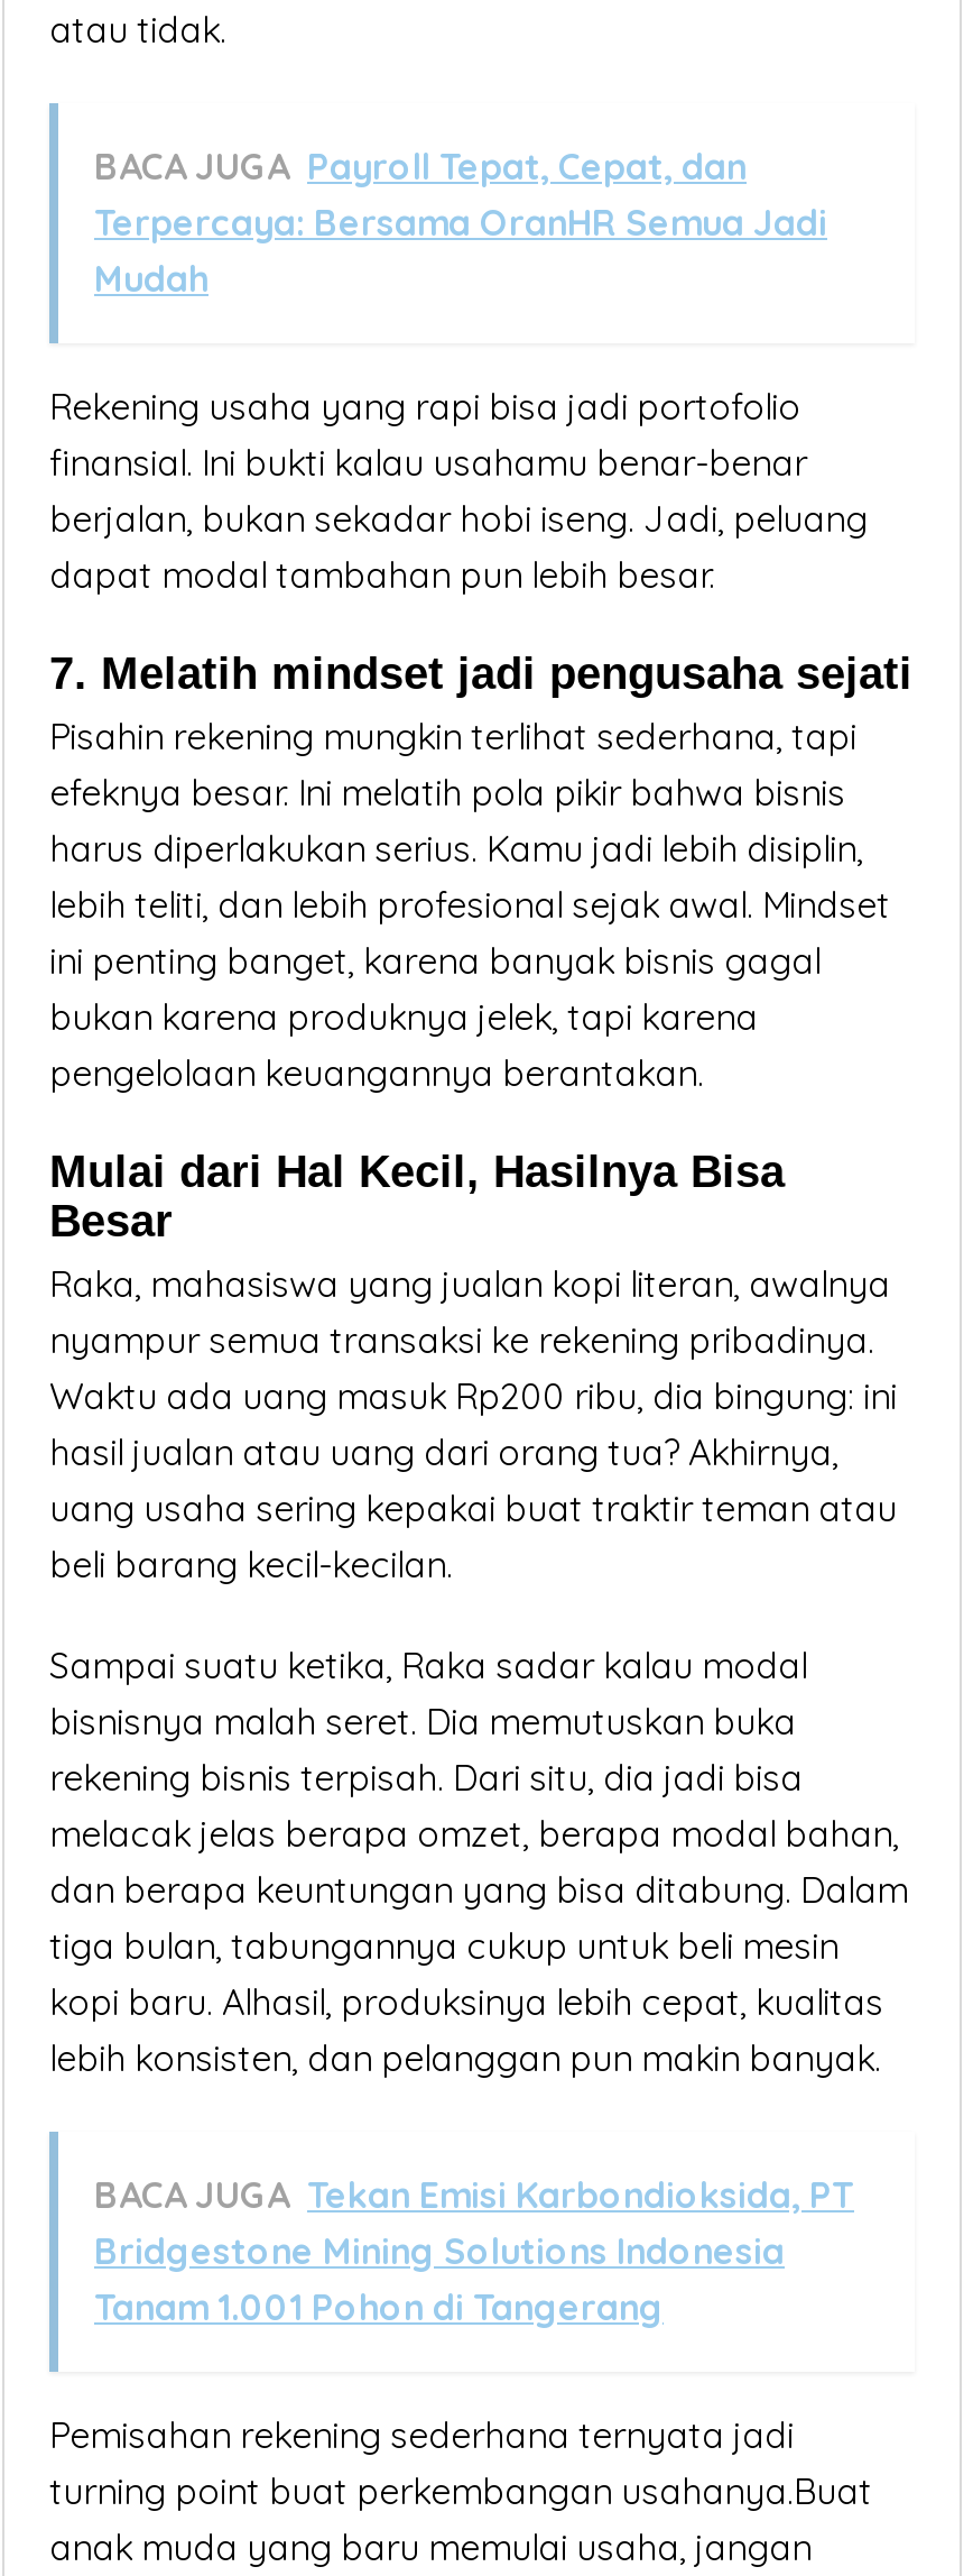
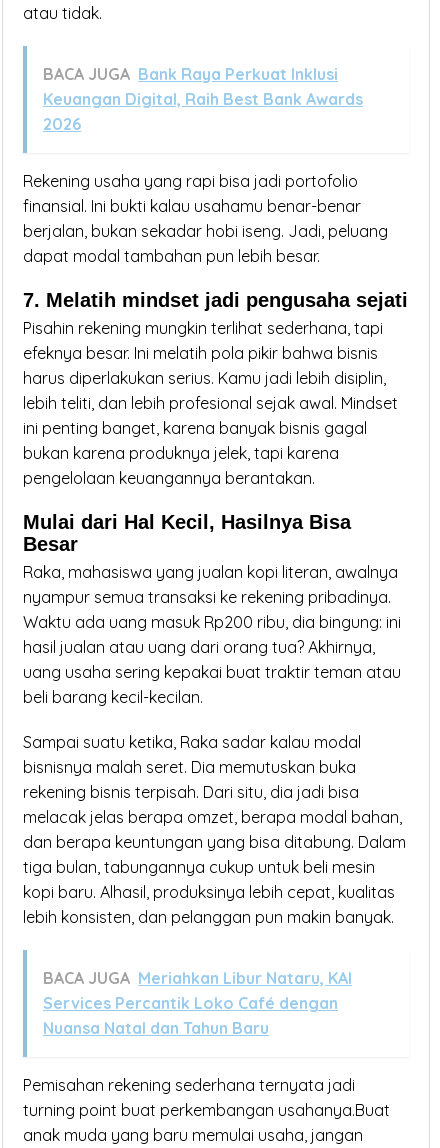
- BACA JUGA Payroll Tepat, Cepat, dan
- Terpercaya: Bersama OranHR Semua Jadi
- Mudah
+ BACA JUGA Bank Raya Perkuat Inklusi
+ Keuangan Digital, Raih Best Bank Awards
+ 2026

- BACA JUGA Tekan Emisi Karbondioksida, PT
- Bridgestone Mining Solutions Indonesia
- Tanam 1.001 Pohon di Tangerang
+ BACA JUGA Meriahkan Libur Nataru, KAI
+ Services Percantik Loko Café dengan
+ Nuansa Natal dan Tahun Baru
